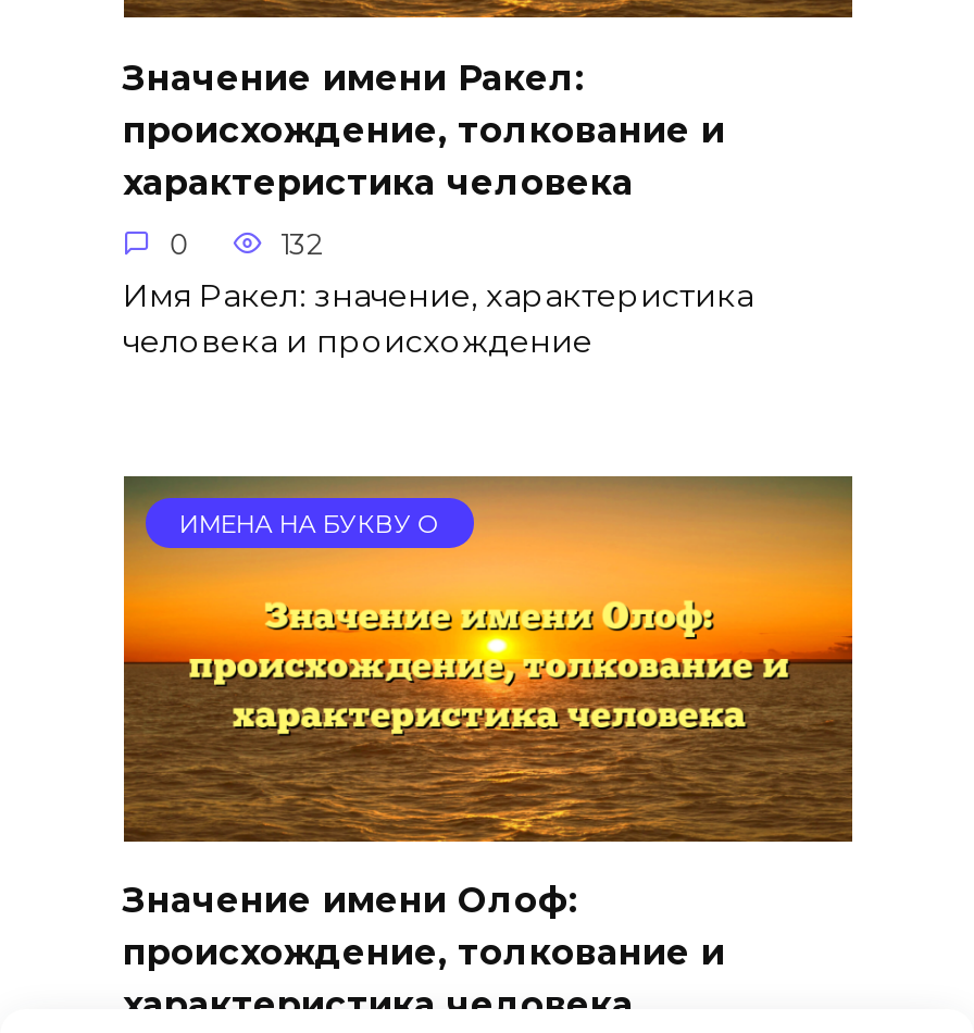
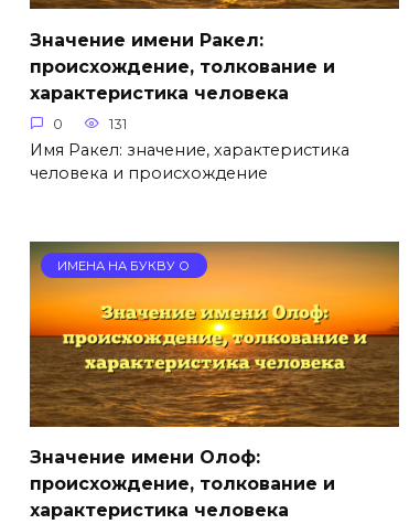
- 132
+ 131
